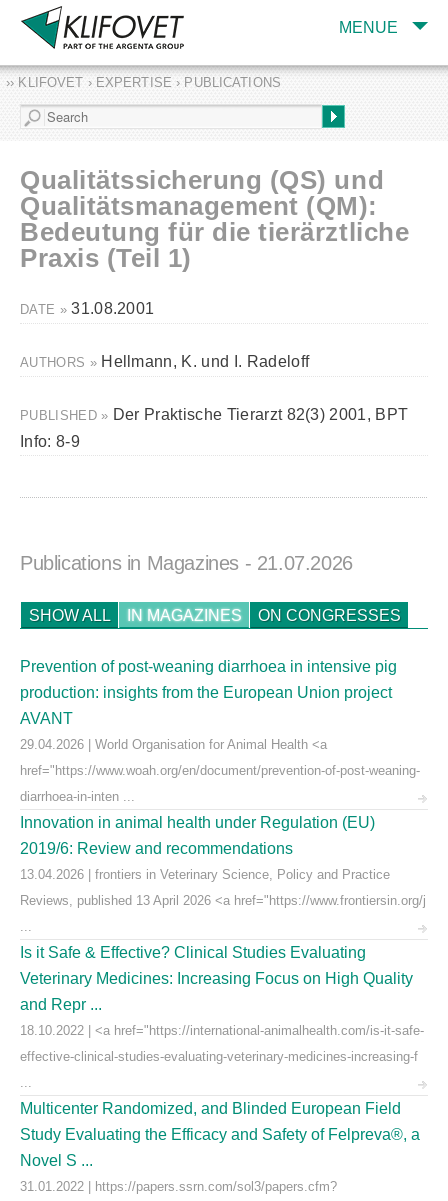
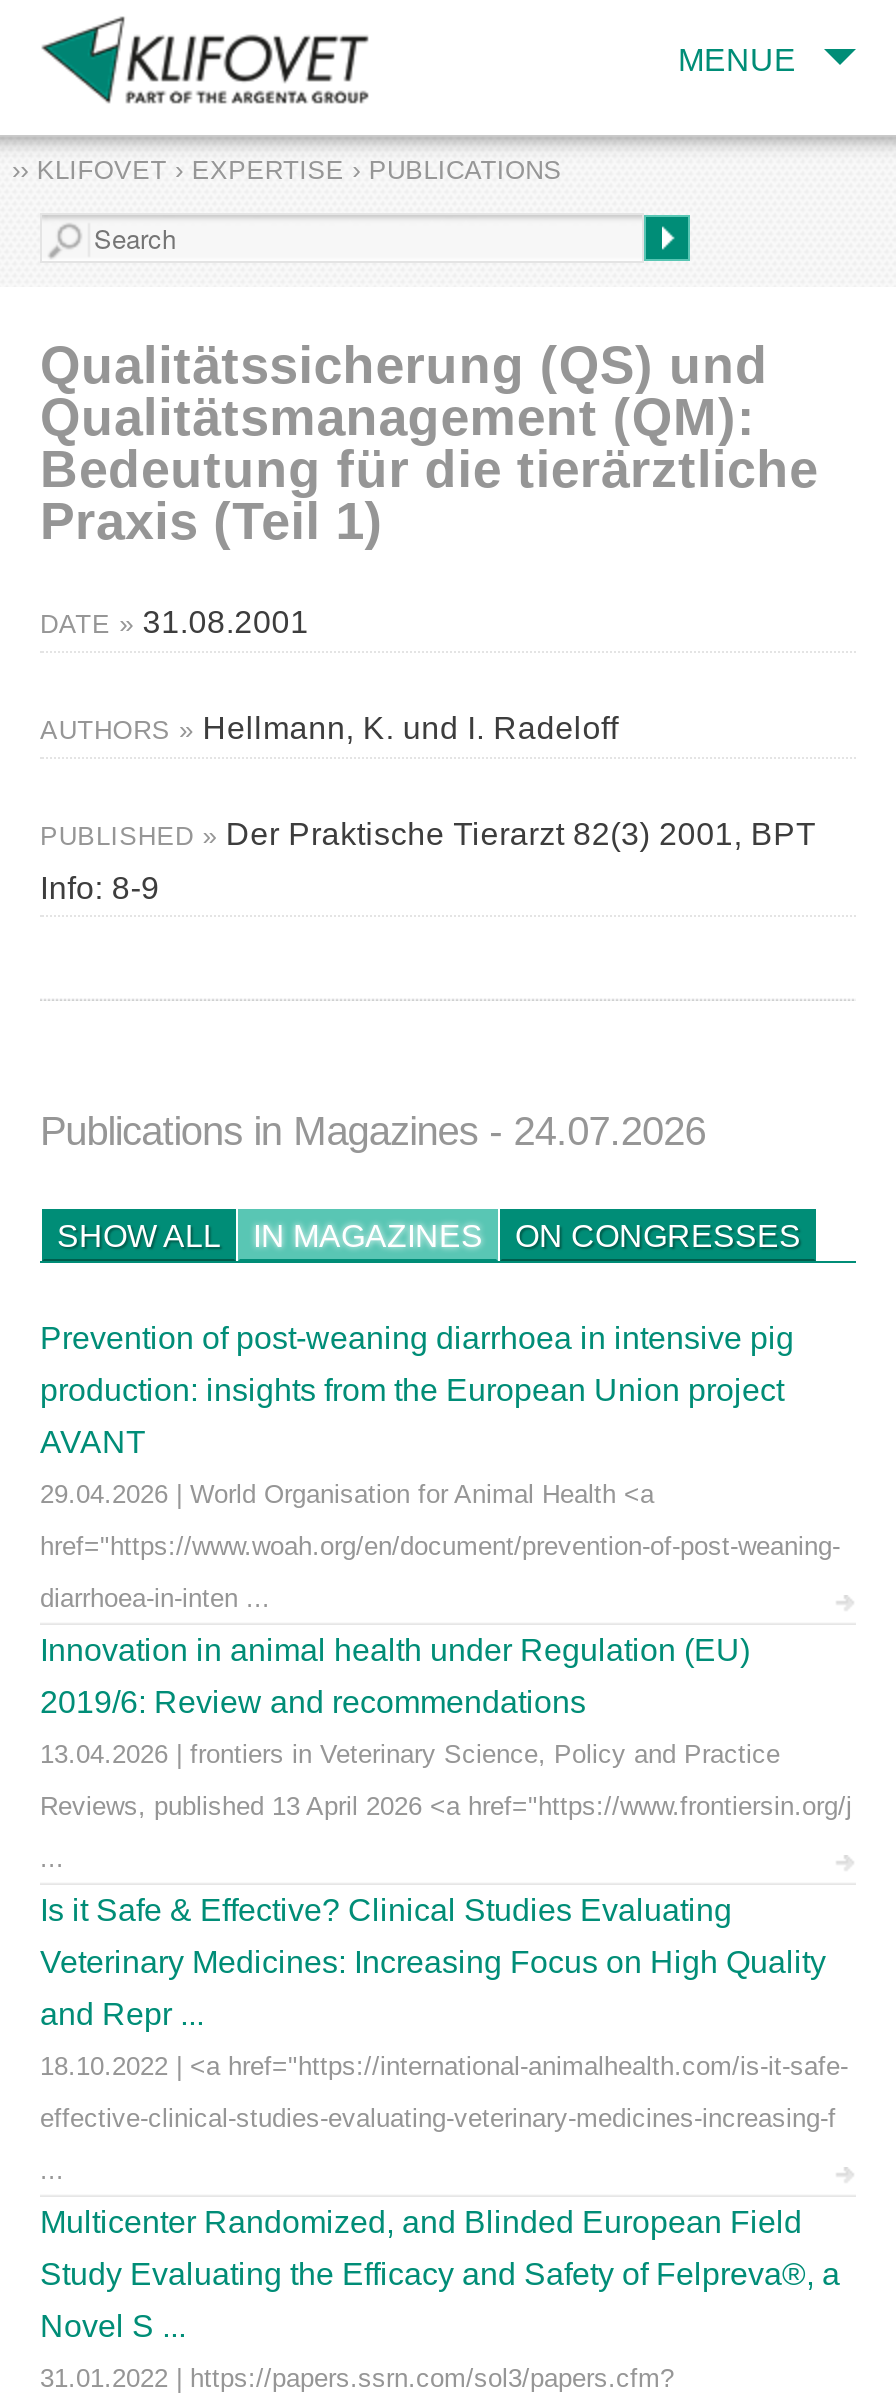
- Publications in Magazines - 21.07.2026
+ Publications in Magazines - 24.07.2026
